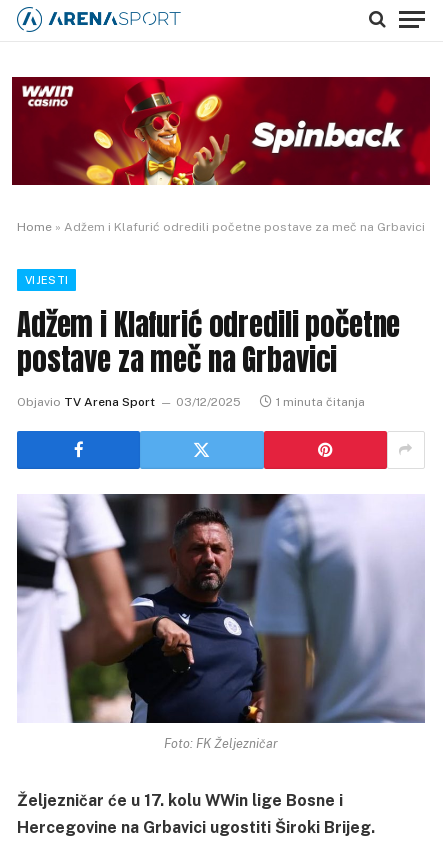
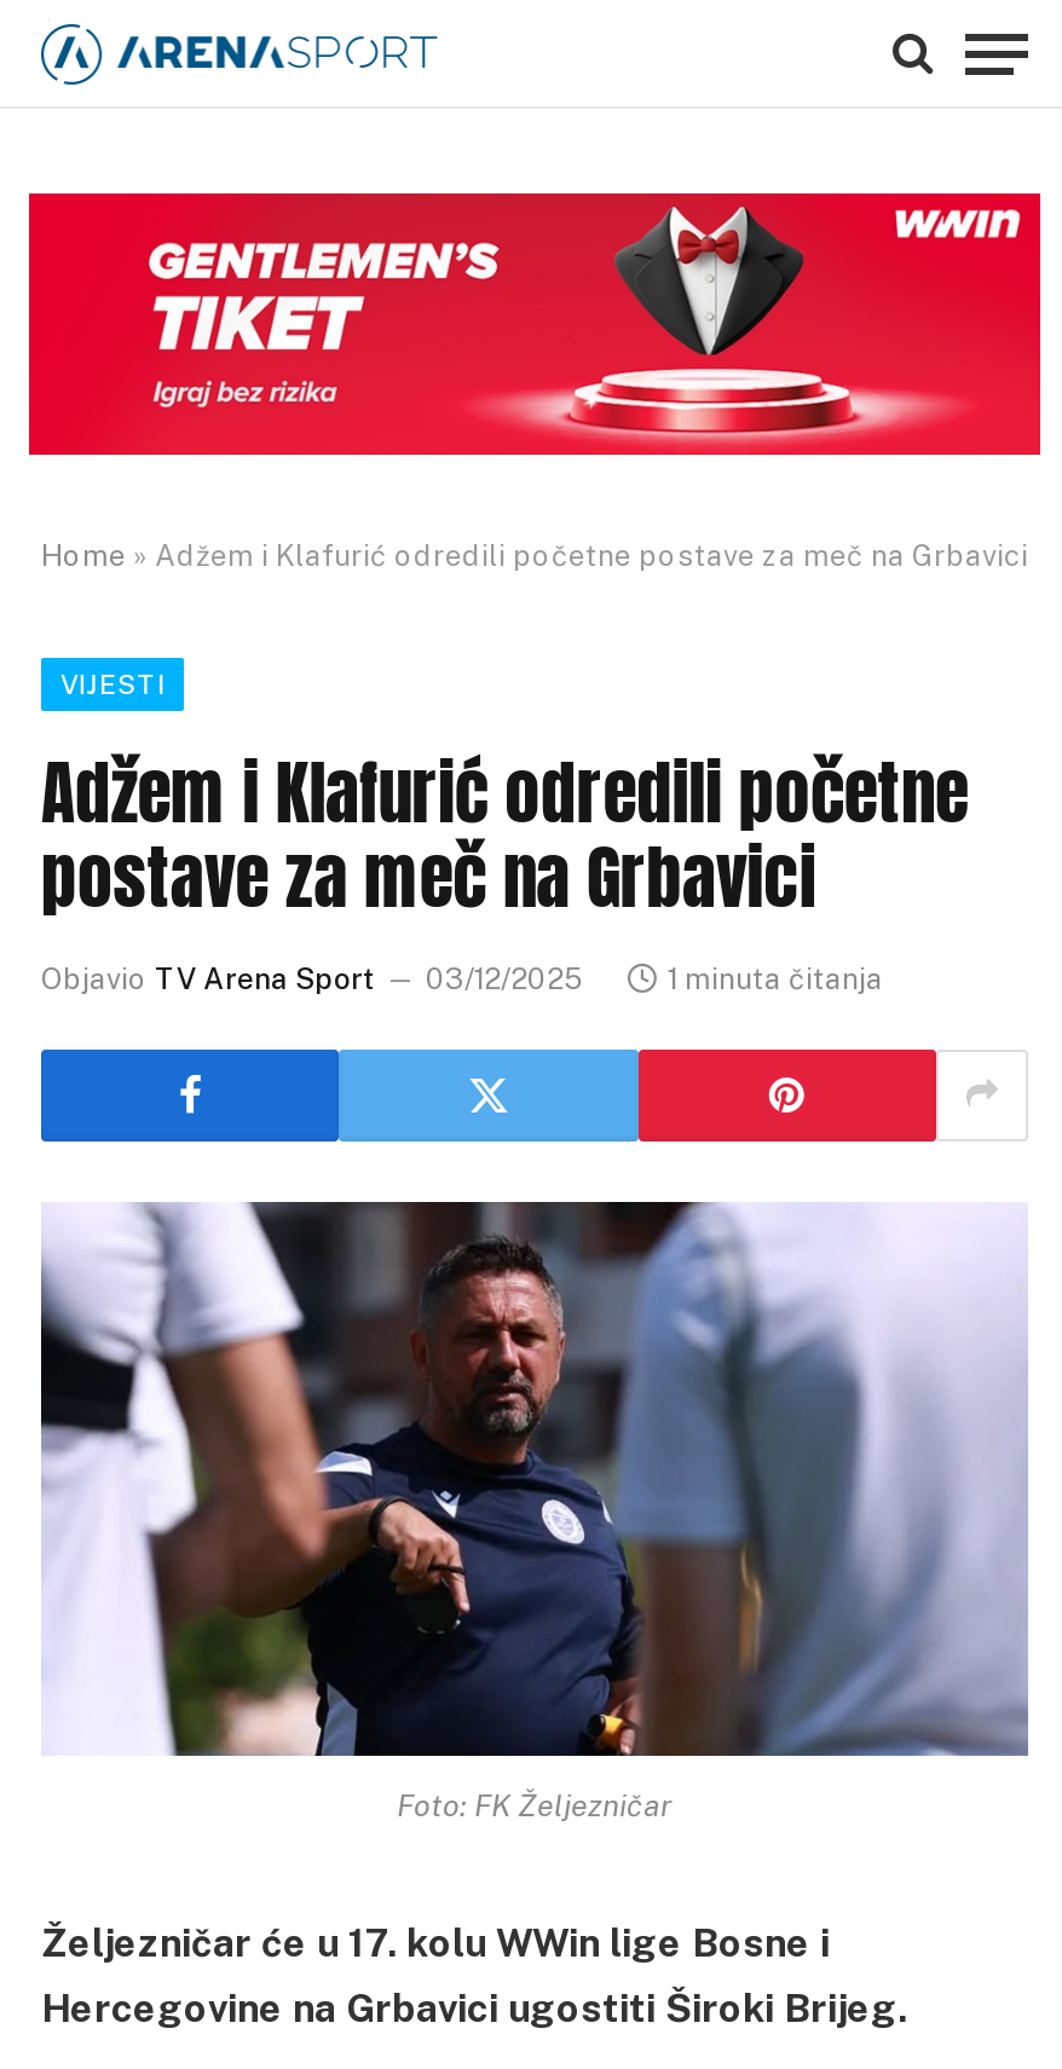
- [image]
+ [image]
